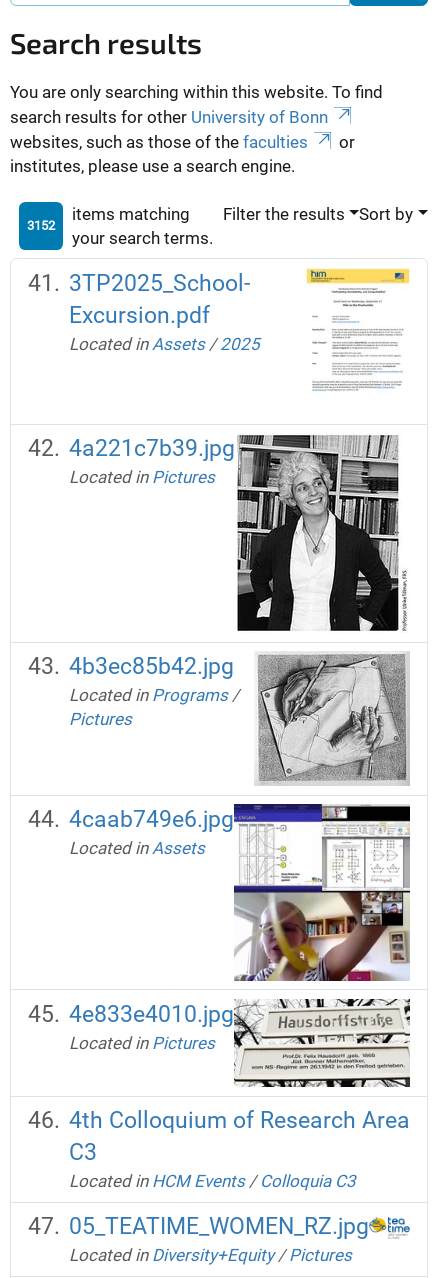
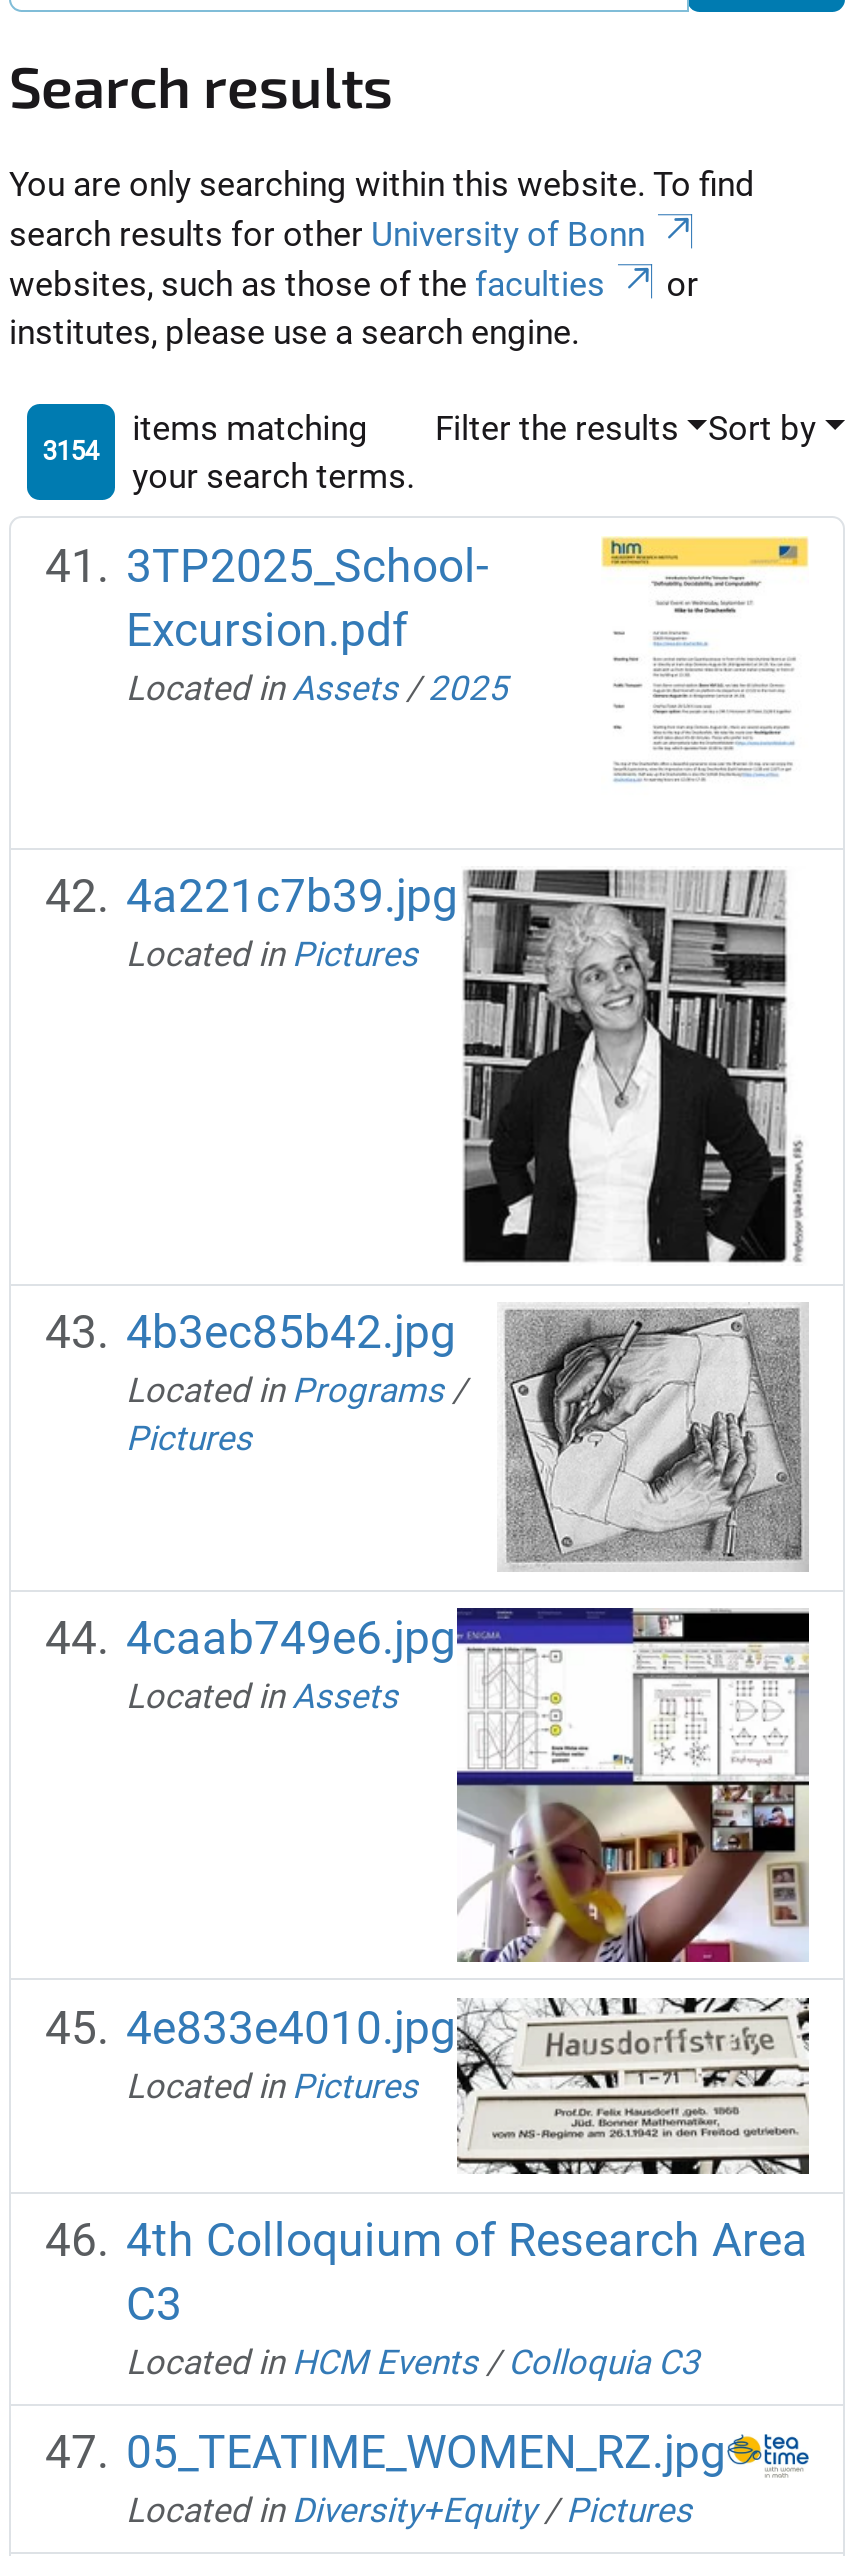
- 3152
+ 3154
